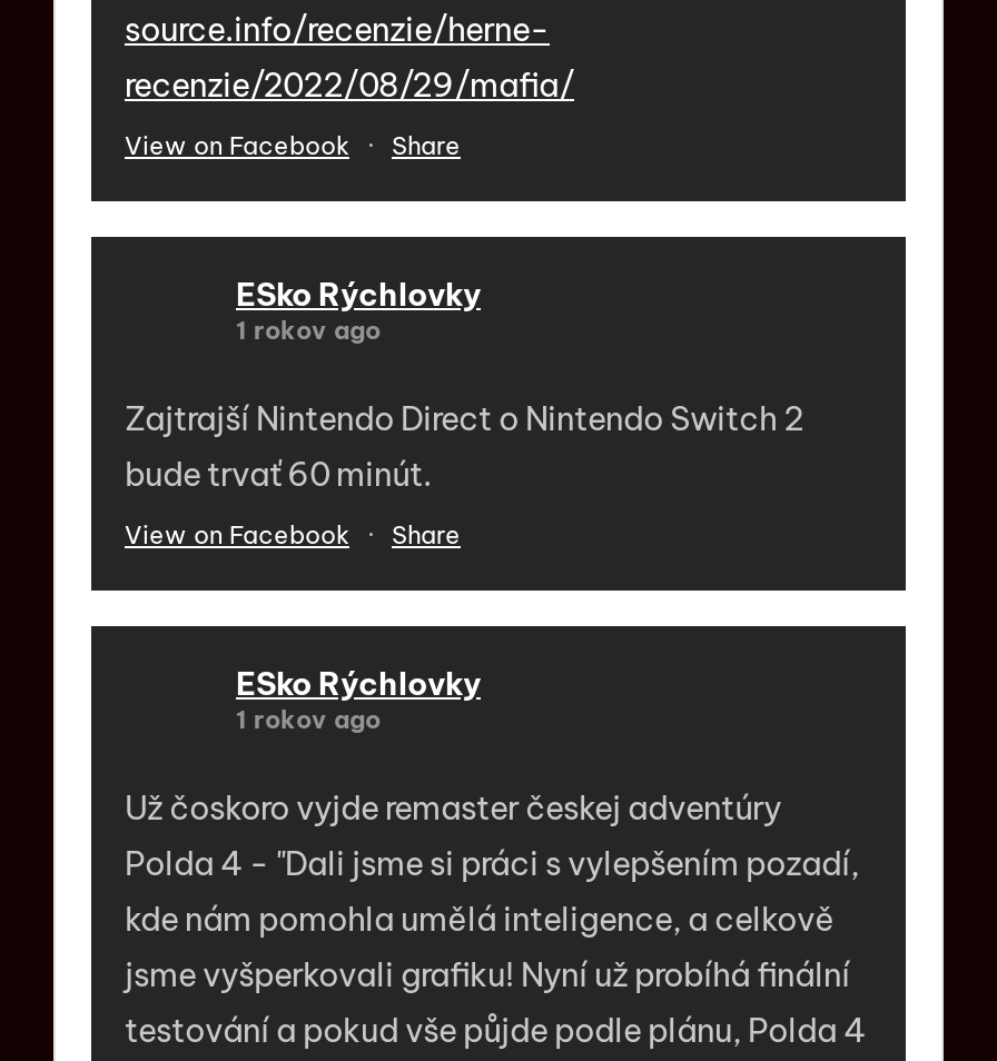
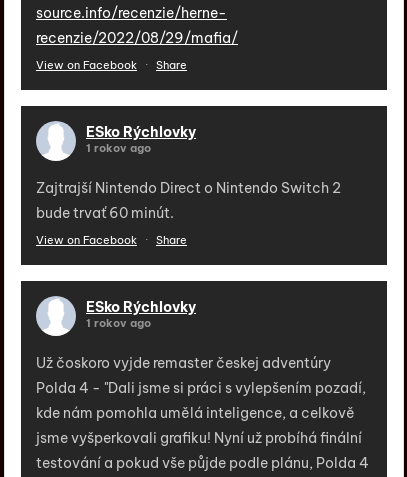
+ [image]

+ [image]
